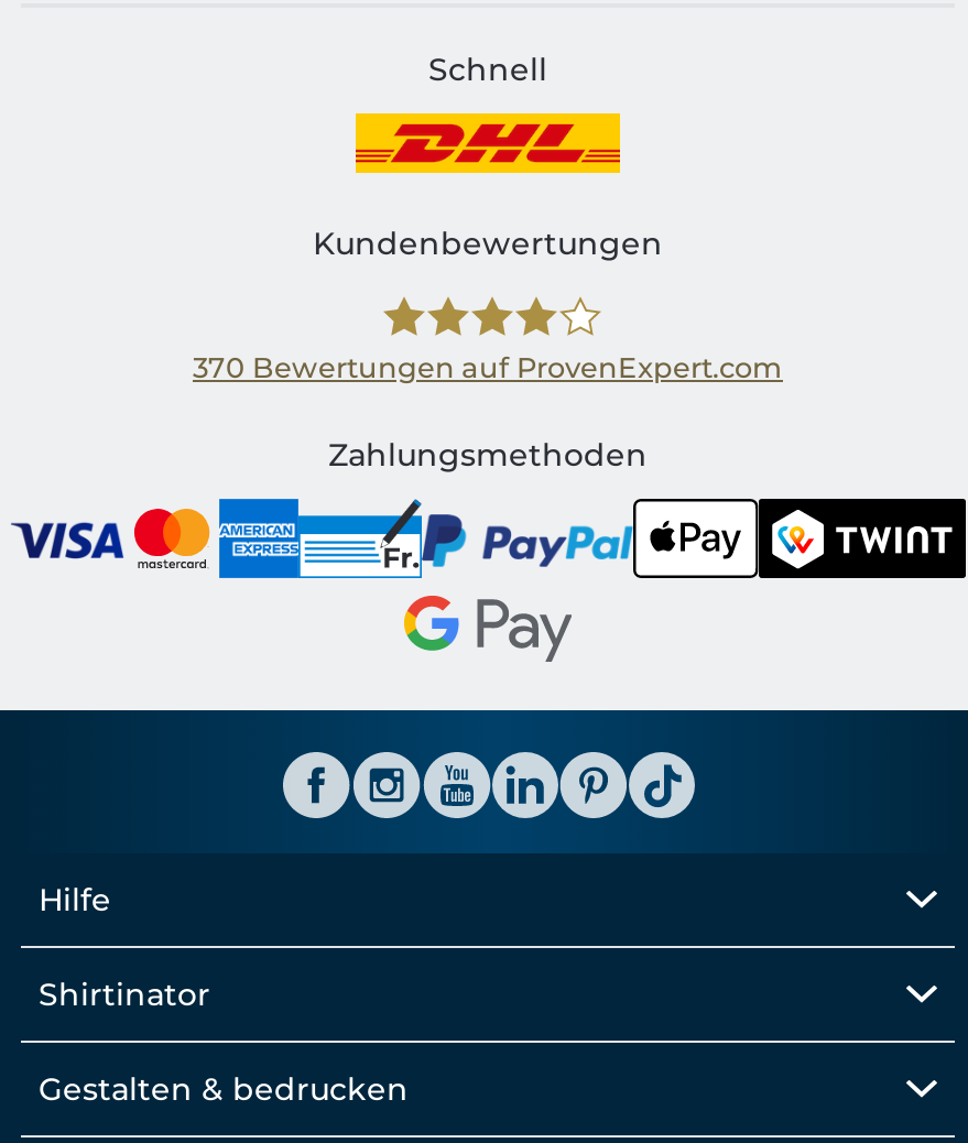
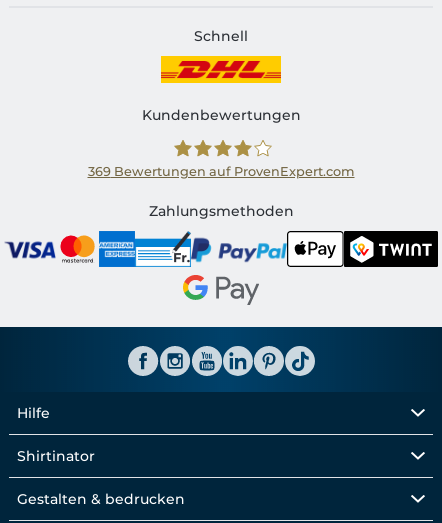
- 370 Bewertungen auf ProvenExpert.com
+ 369 Bewertungen auf ProvenExpert.com
